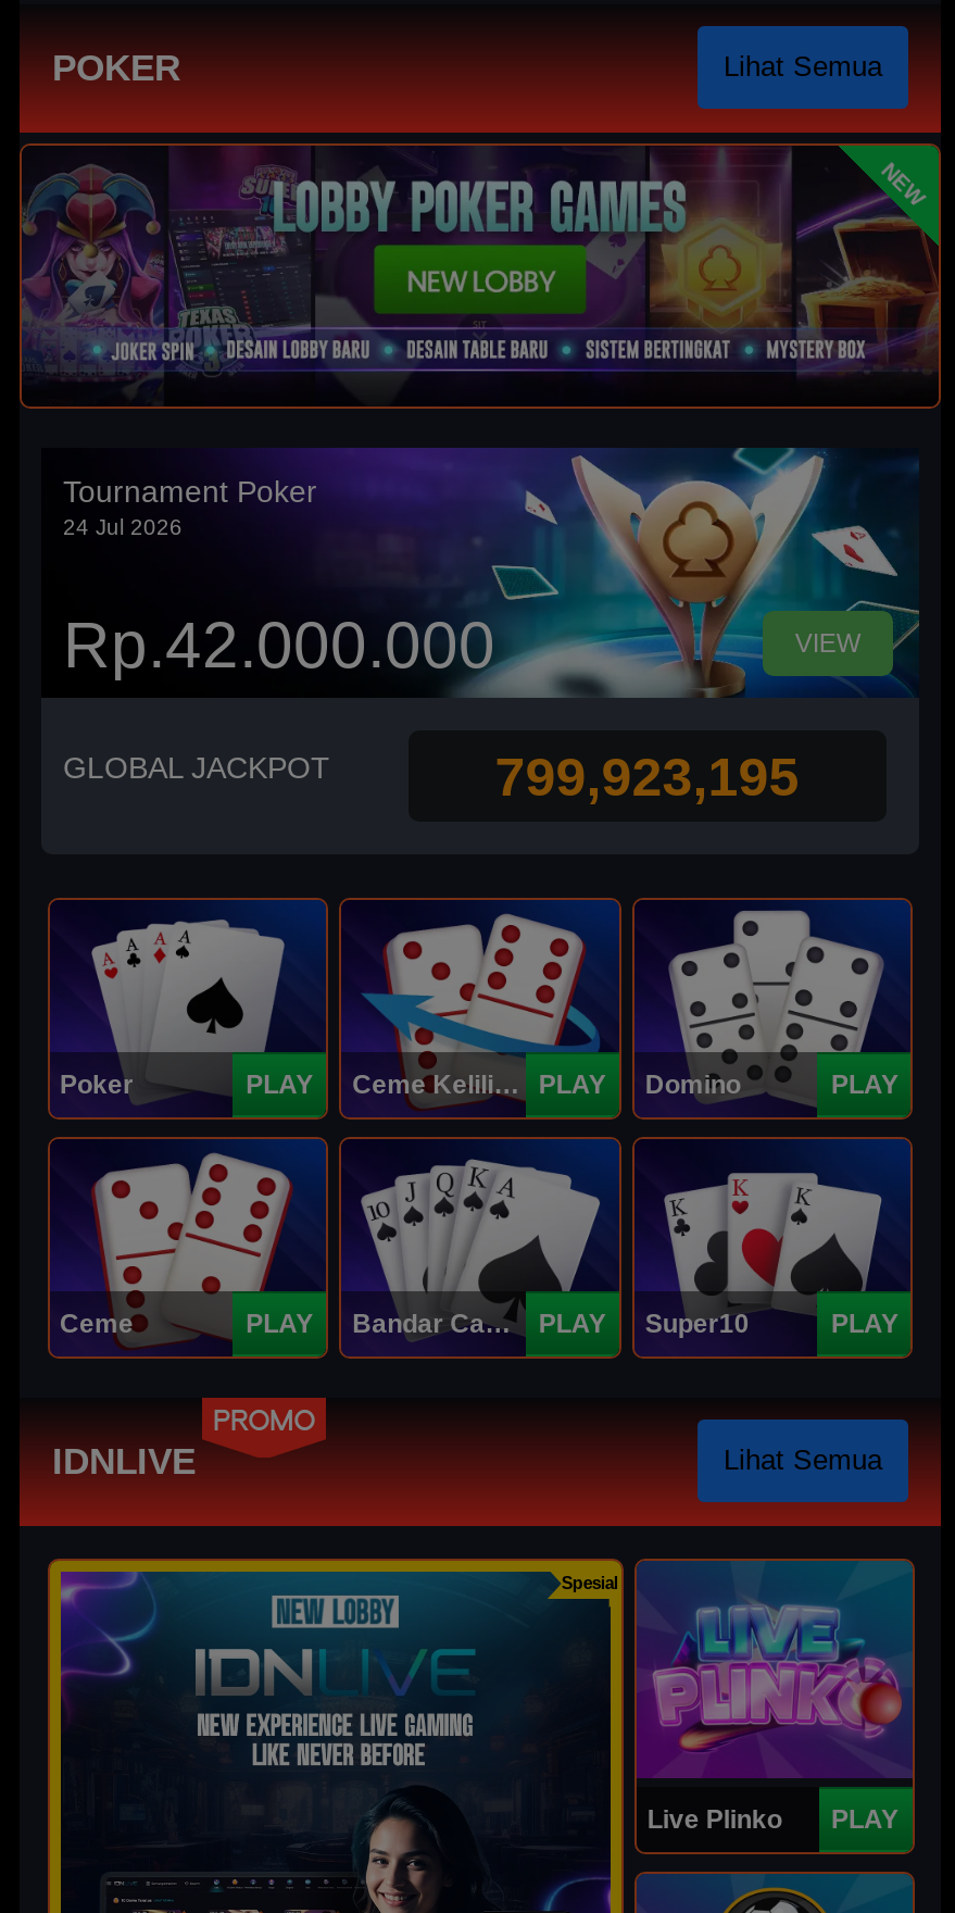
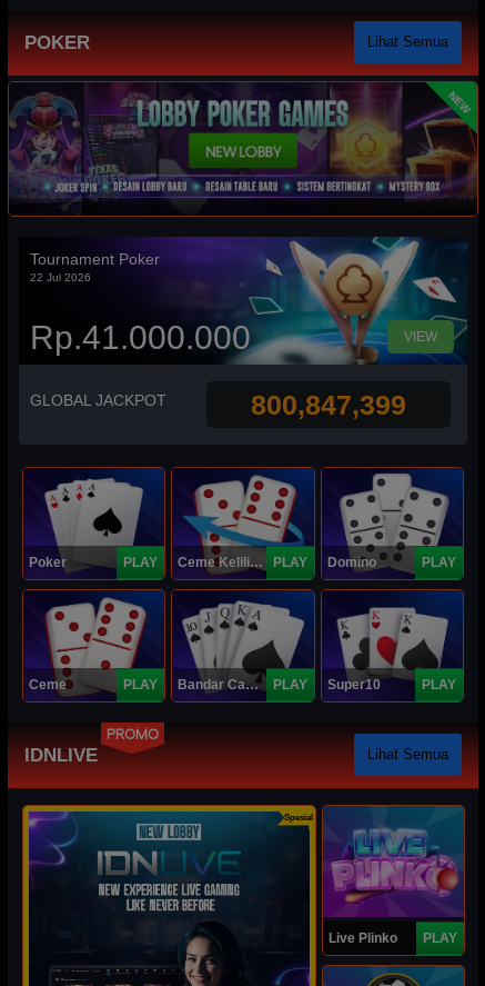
- 24 Jul 2026
+ 22 Jul 2026

- Rp.42.000.000
+ Rp.41.000.000

- 799,923,195
+ 800,847,399
